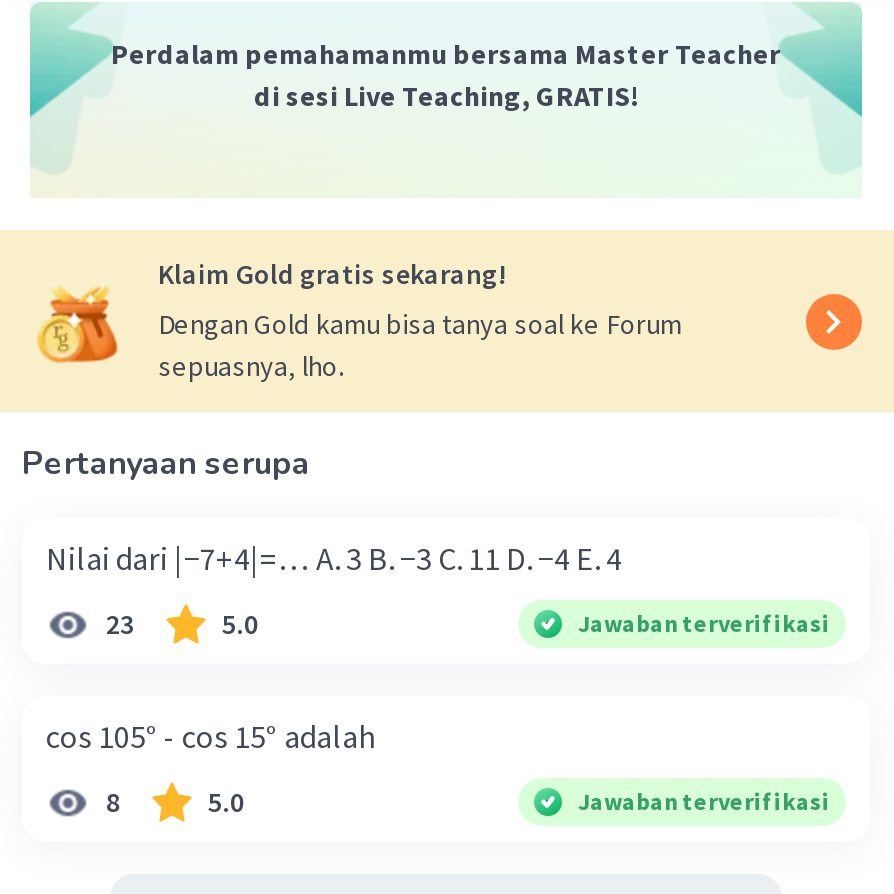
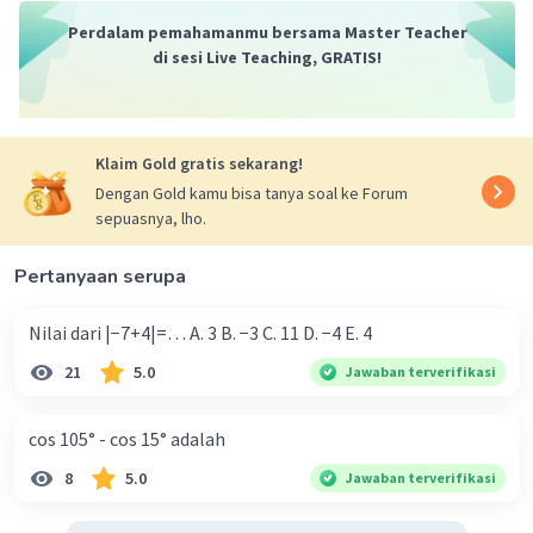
- 23
+ 21
